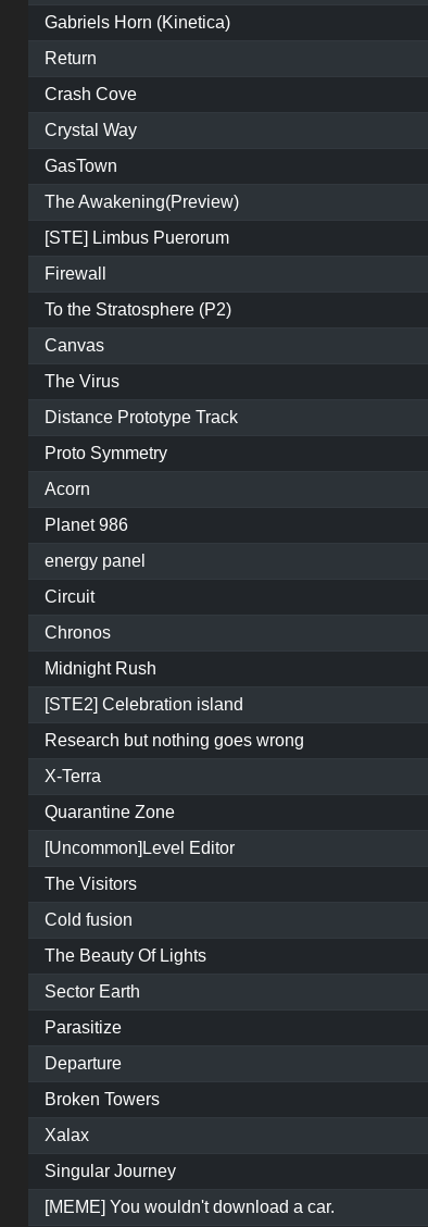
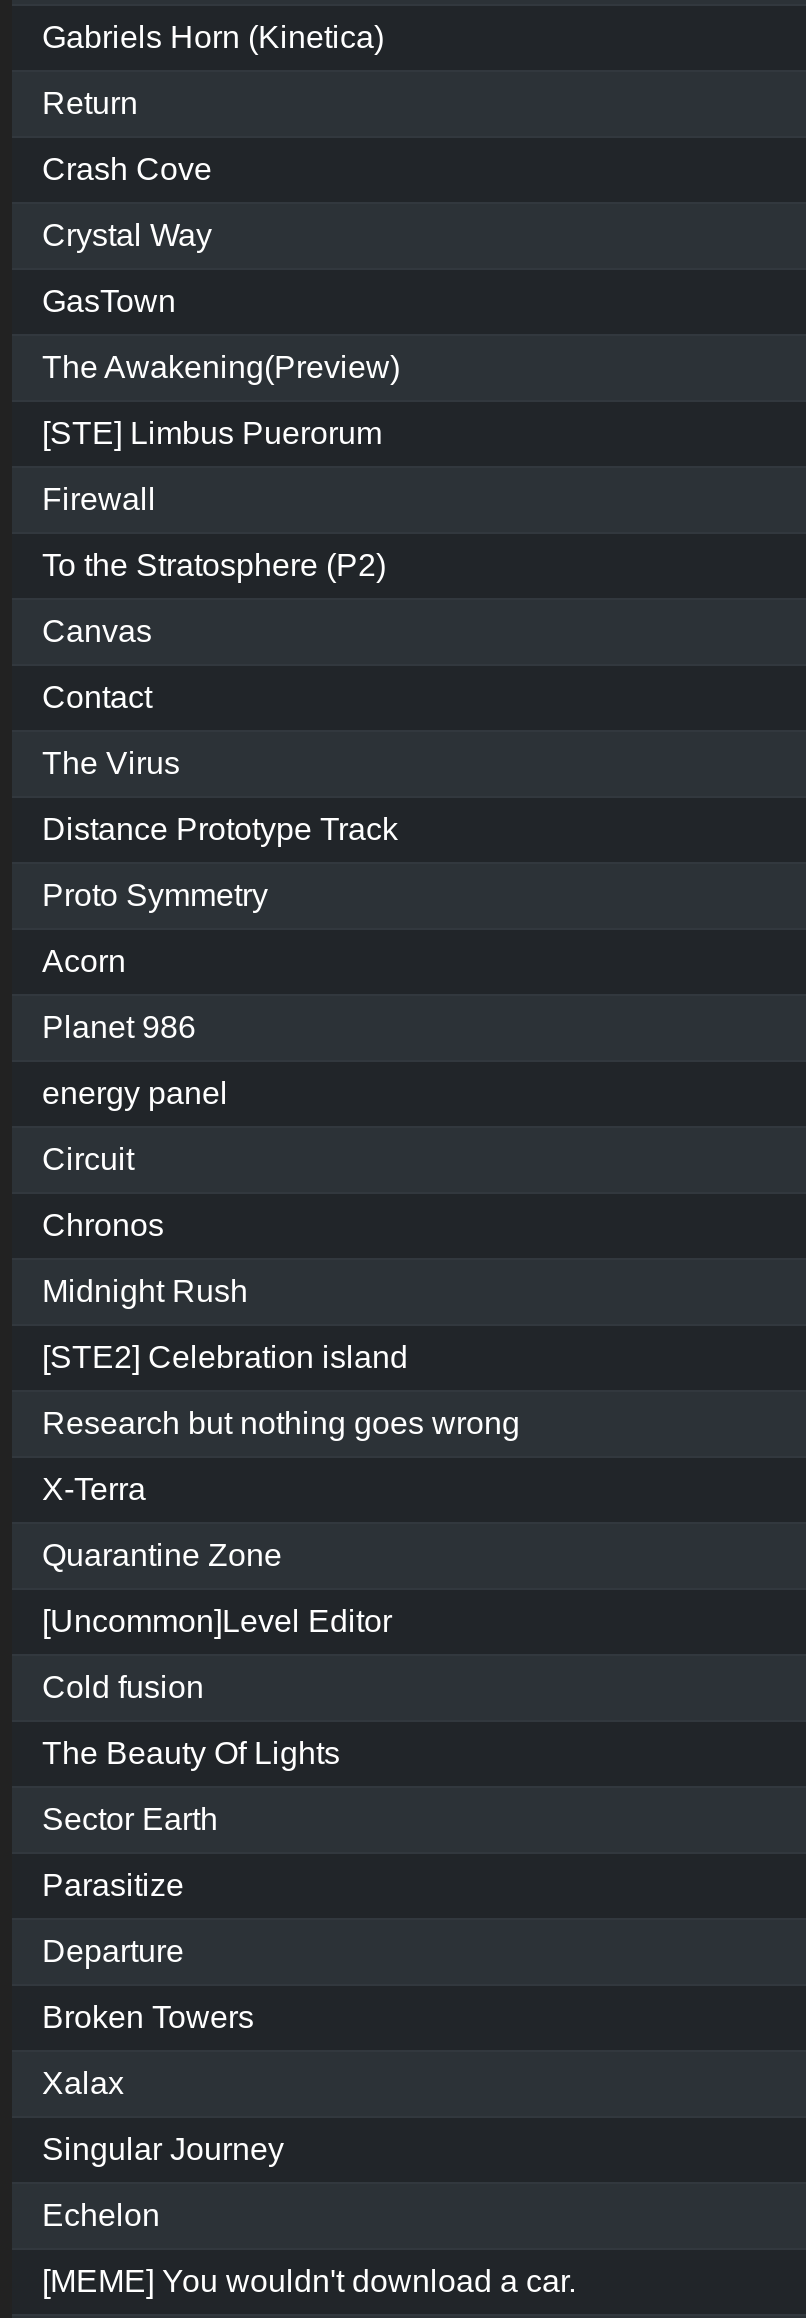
+ Contact

- The Visitors

+ Echelon
